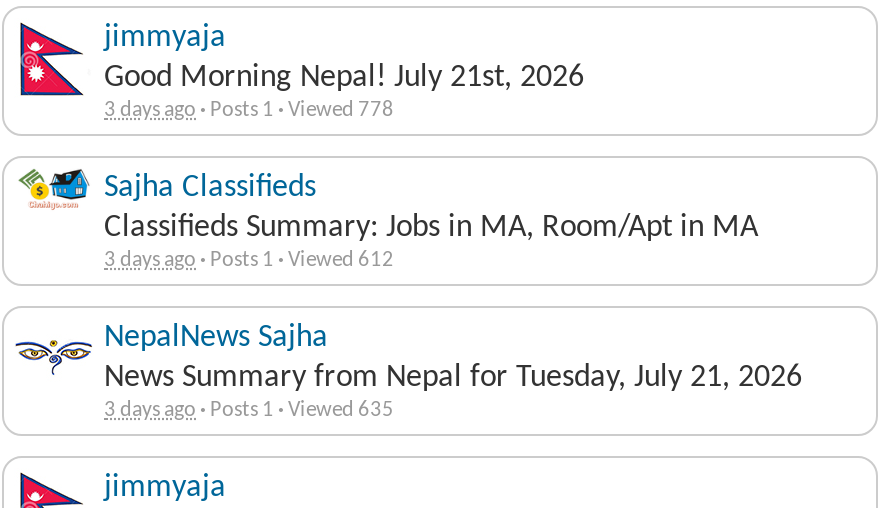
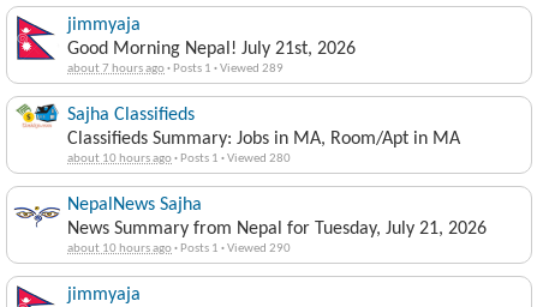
- 3 days ago · Posts 1 · Viewed 778
+ about 7 hours ago · Posts 1 · Viewed 289

- 3 days ago · Posts 1 · Viewed 612
+ about 10 hours ago · Posts 1 · Viewed 280

- 3 days ago · Posts 1 · Viewed 635
+ about 10 hours ago · Posts 1 · Viewed 290
